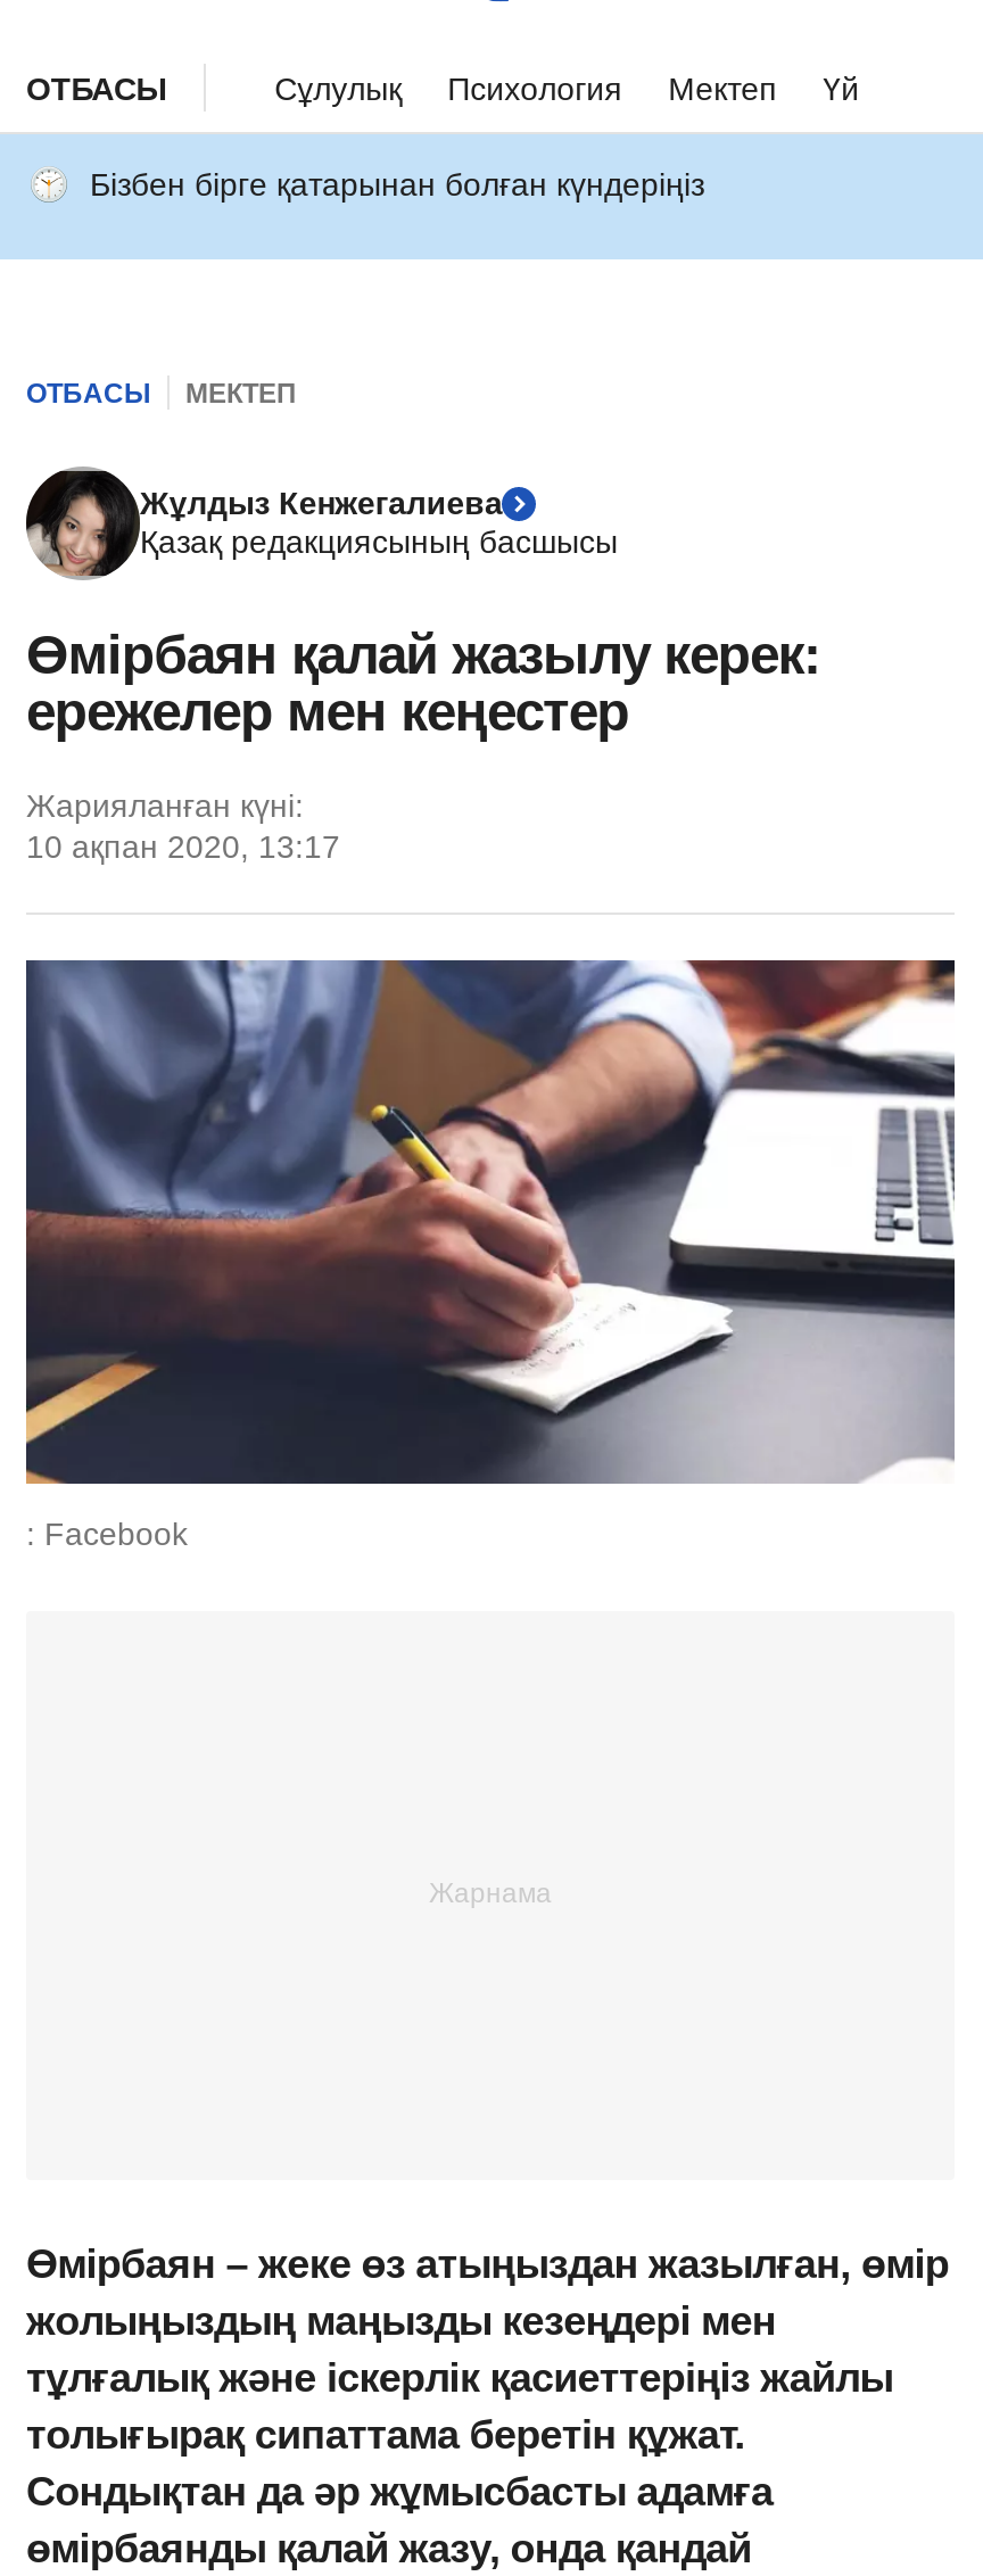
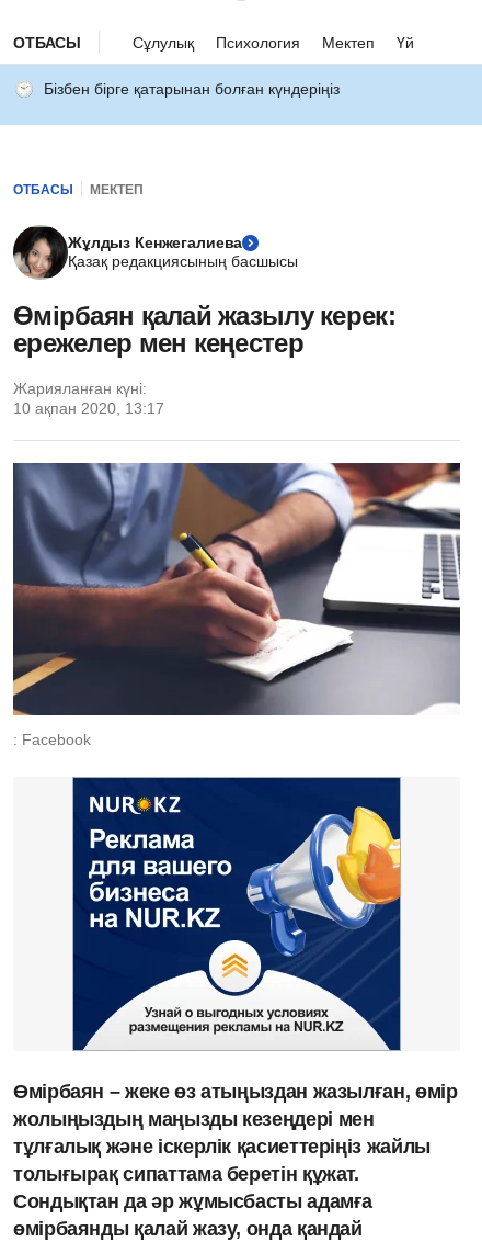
+ [image]
